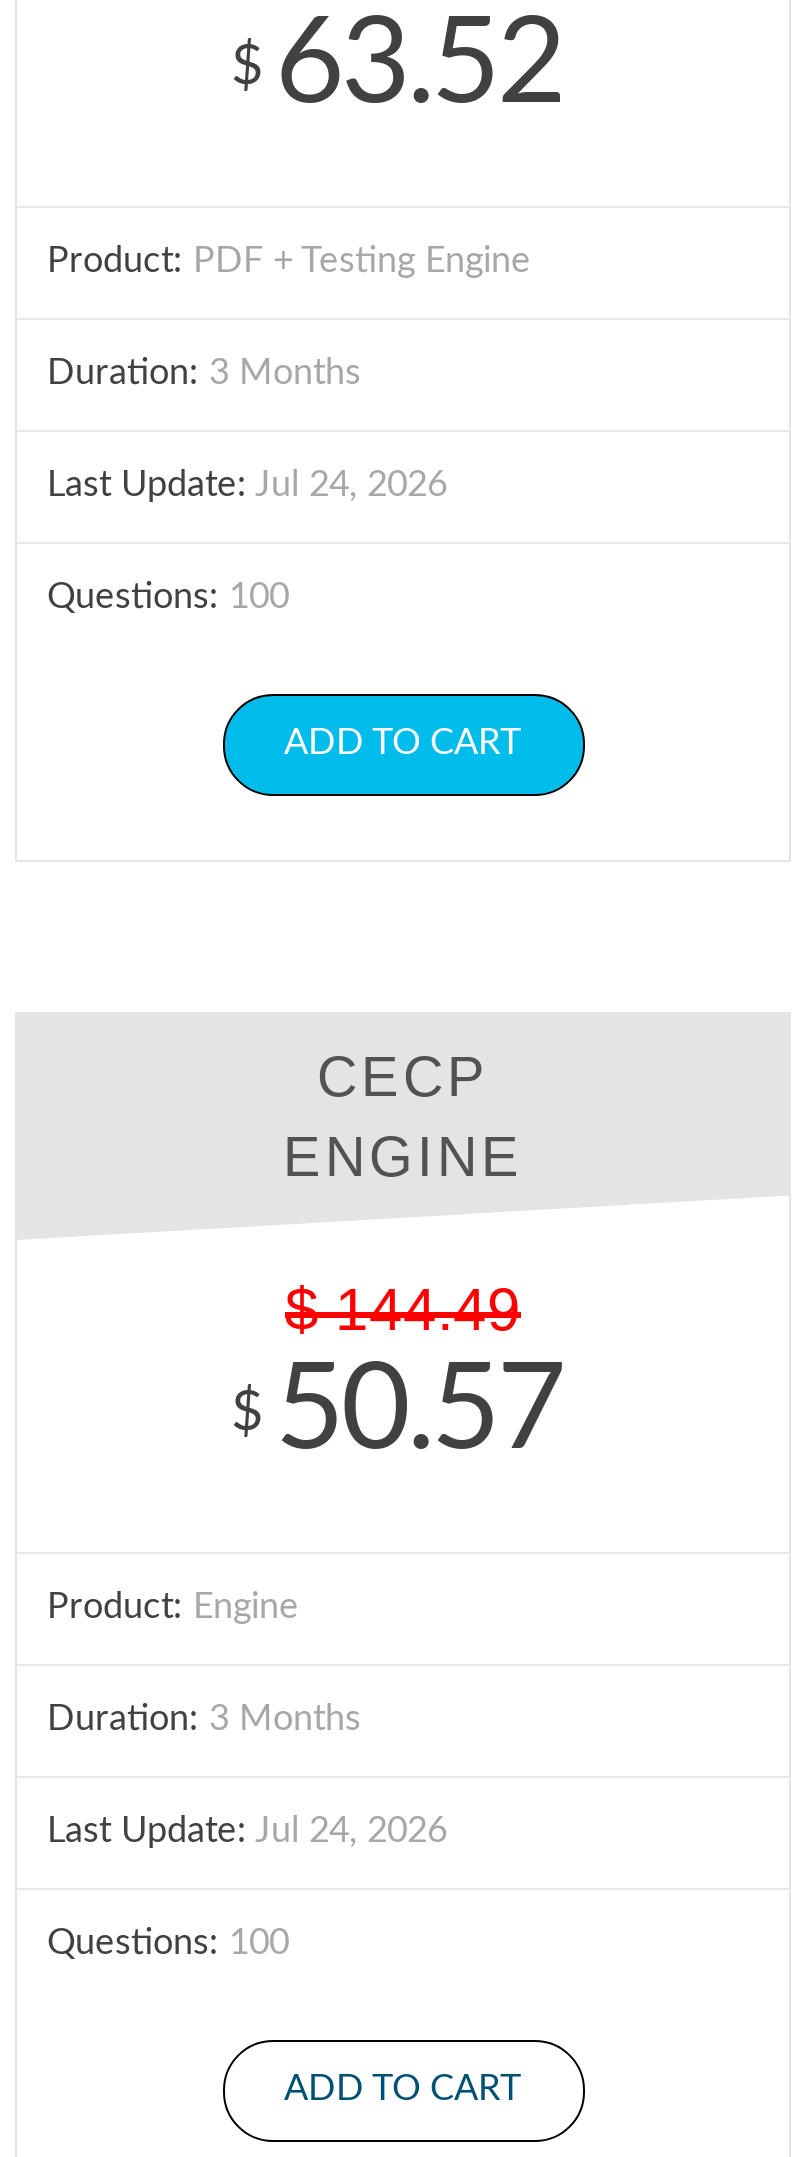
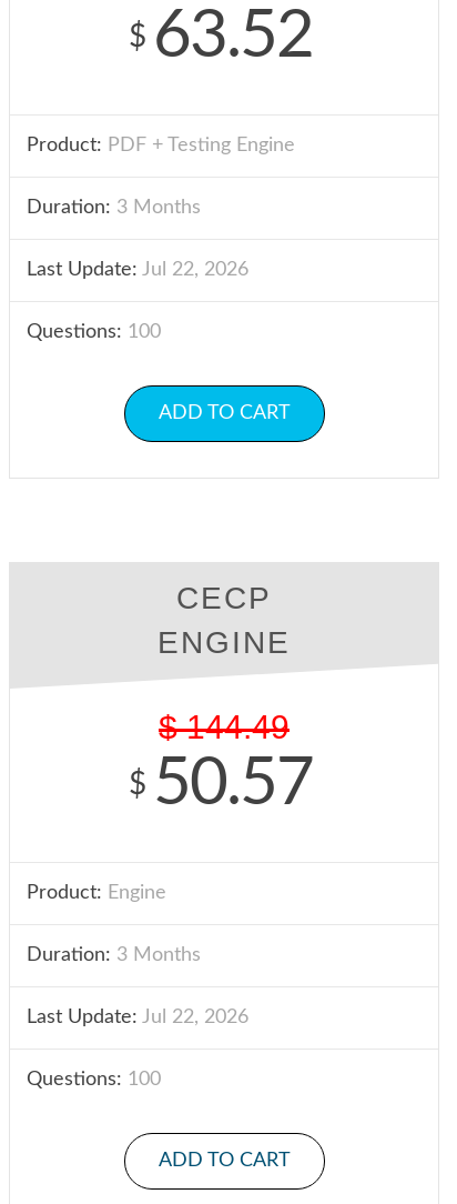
- Last Update: Jul 24, 2026
+ Last Update: Jul 22, 2026

- Last Update: Jul 24, 2026
+ Last Update: Jul 22, 2026
